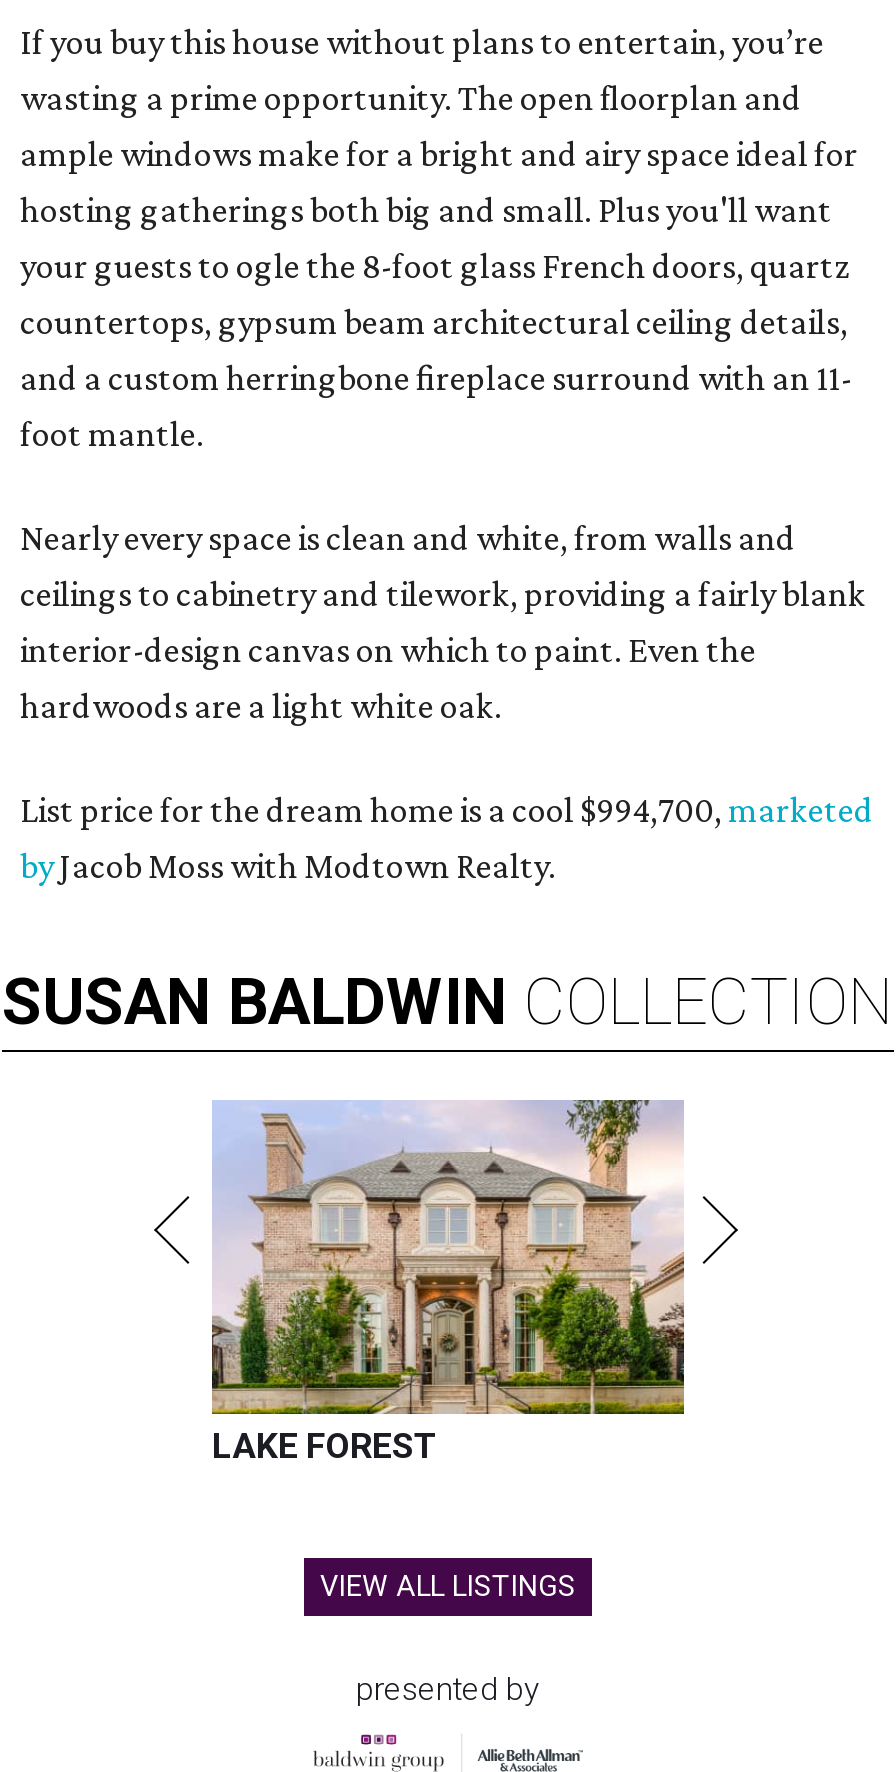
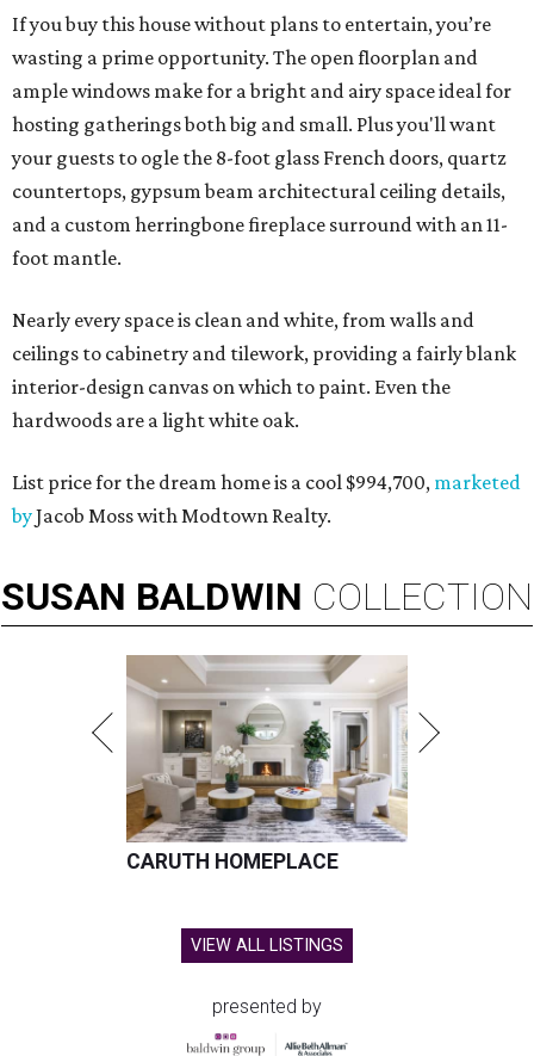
- [image]
- LAKE FOREST
+ [image]
+ CARUTH HOMEPLACE
